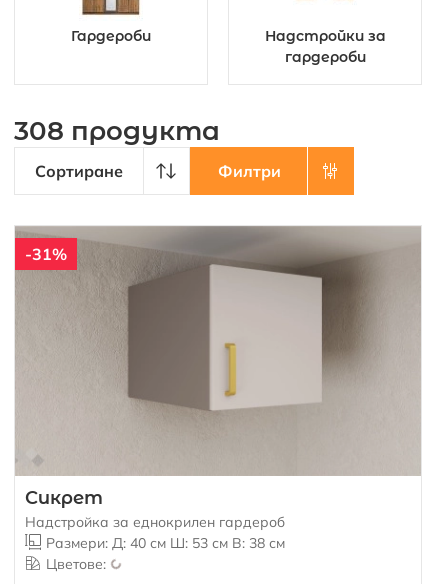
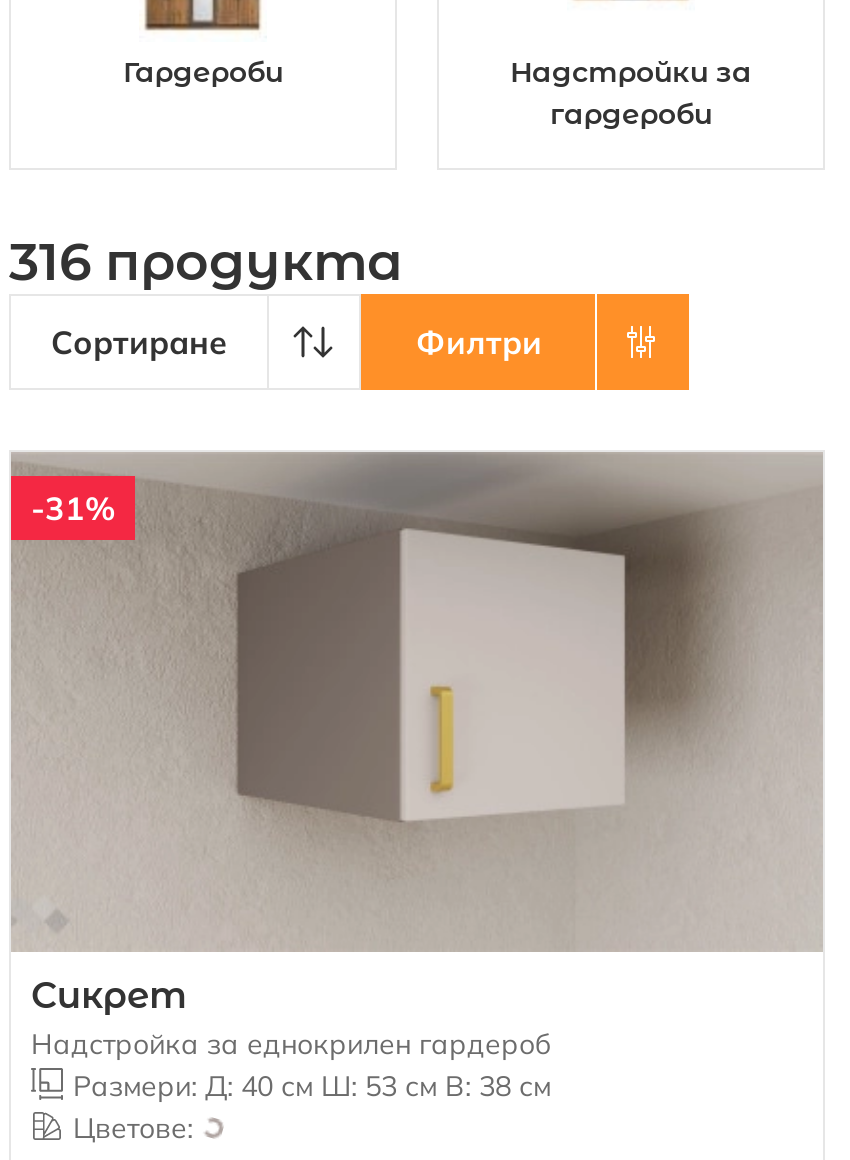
- 308 продуктa
+ 316 продуктa
